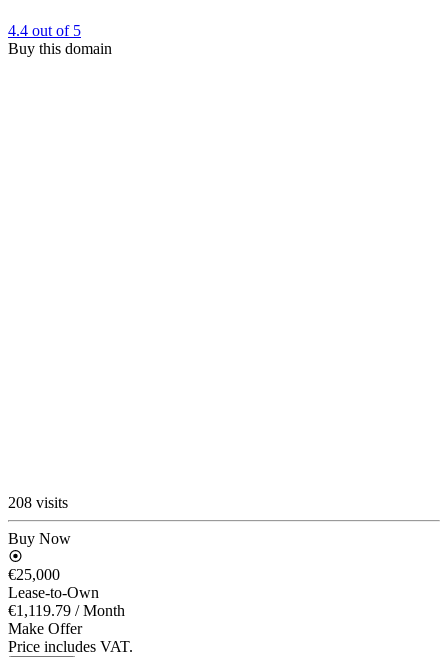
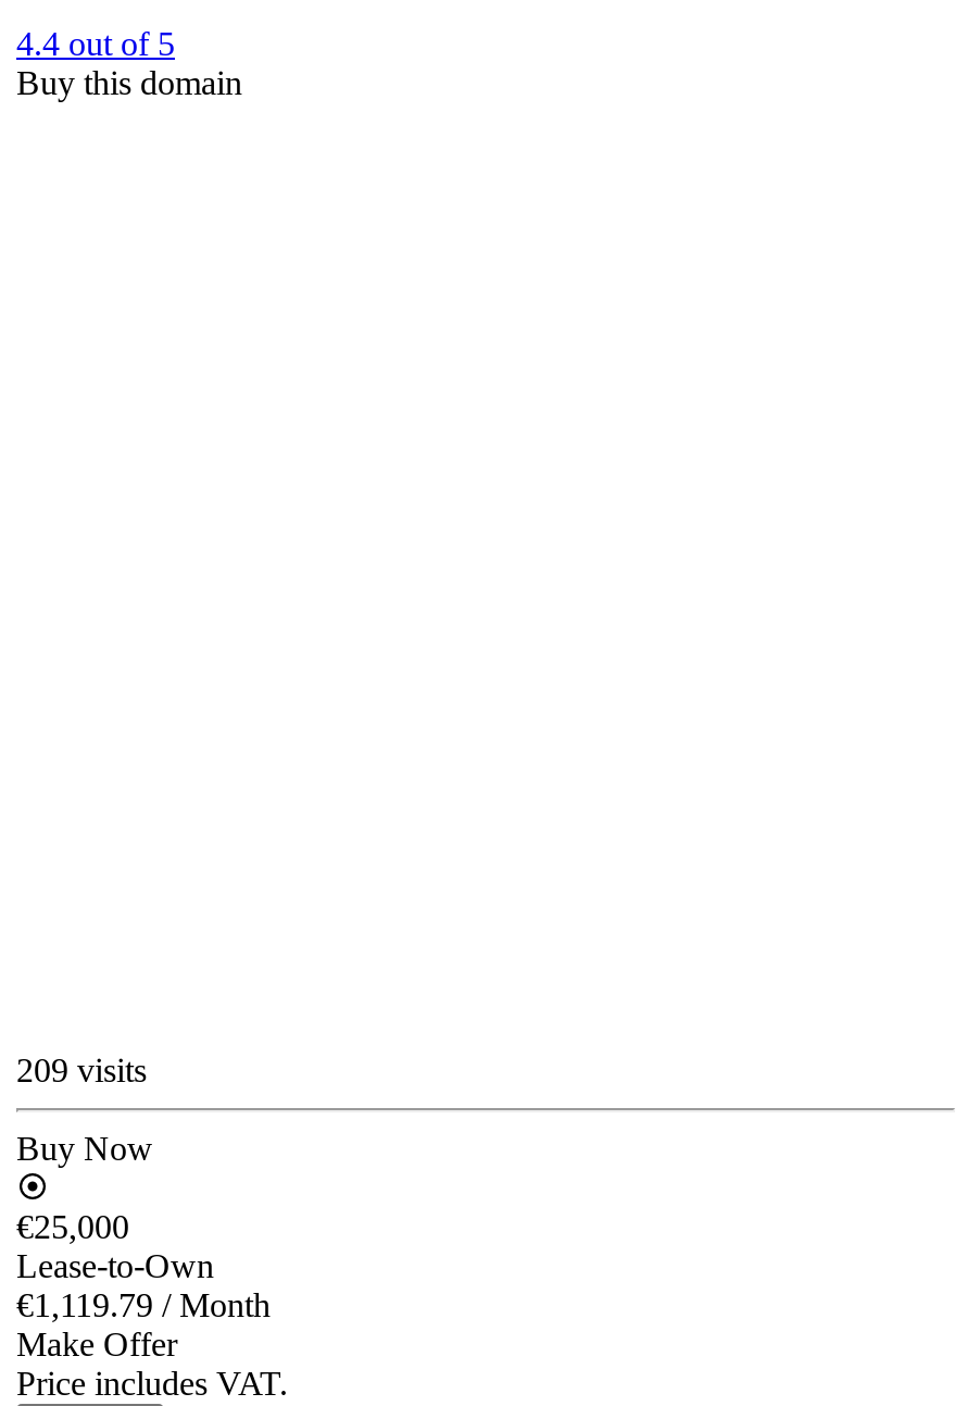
- 208 visits
+ 209 visits
